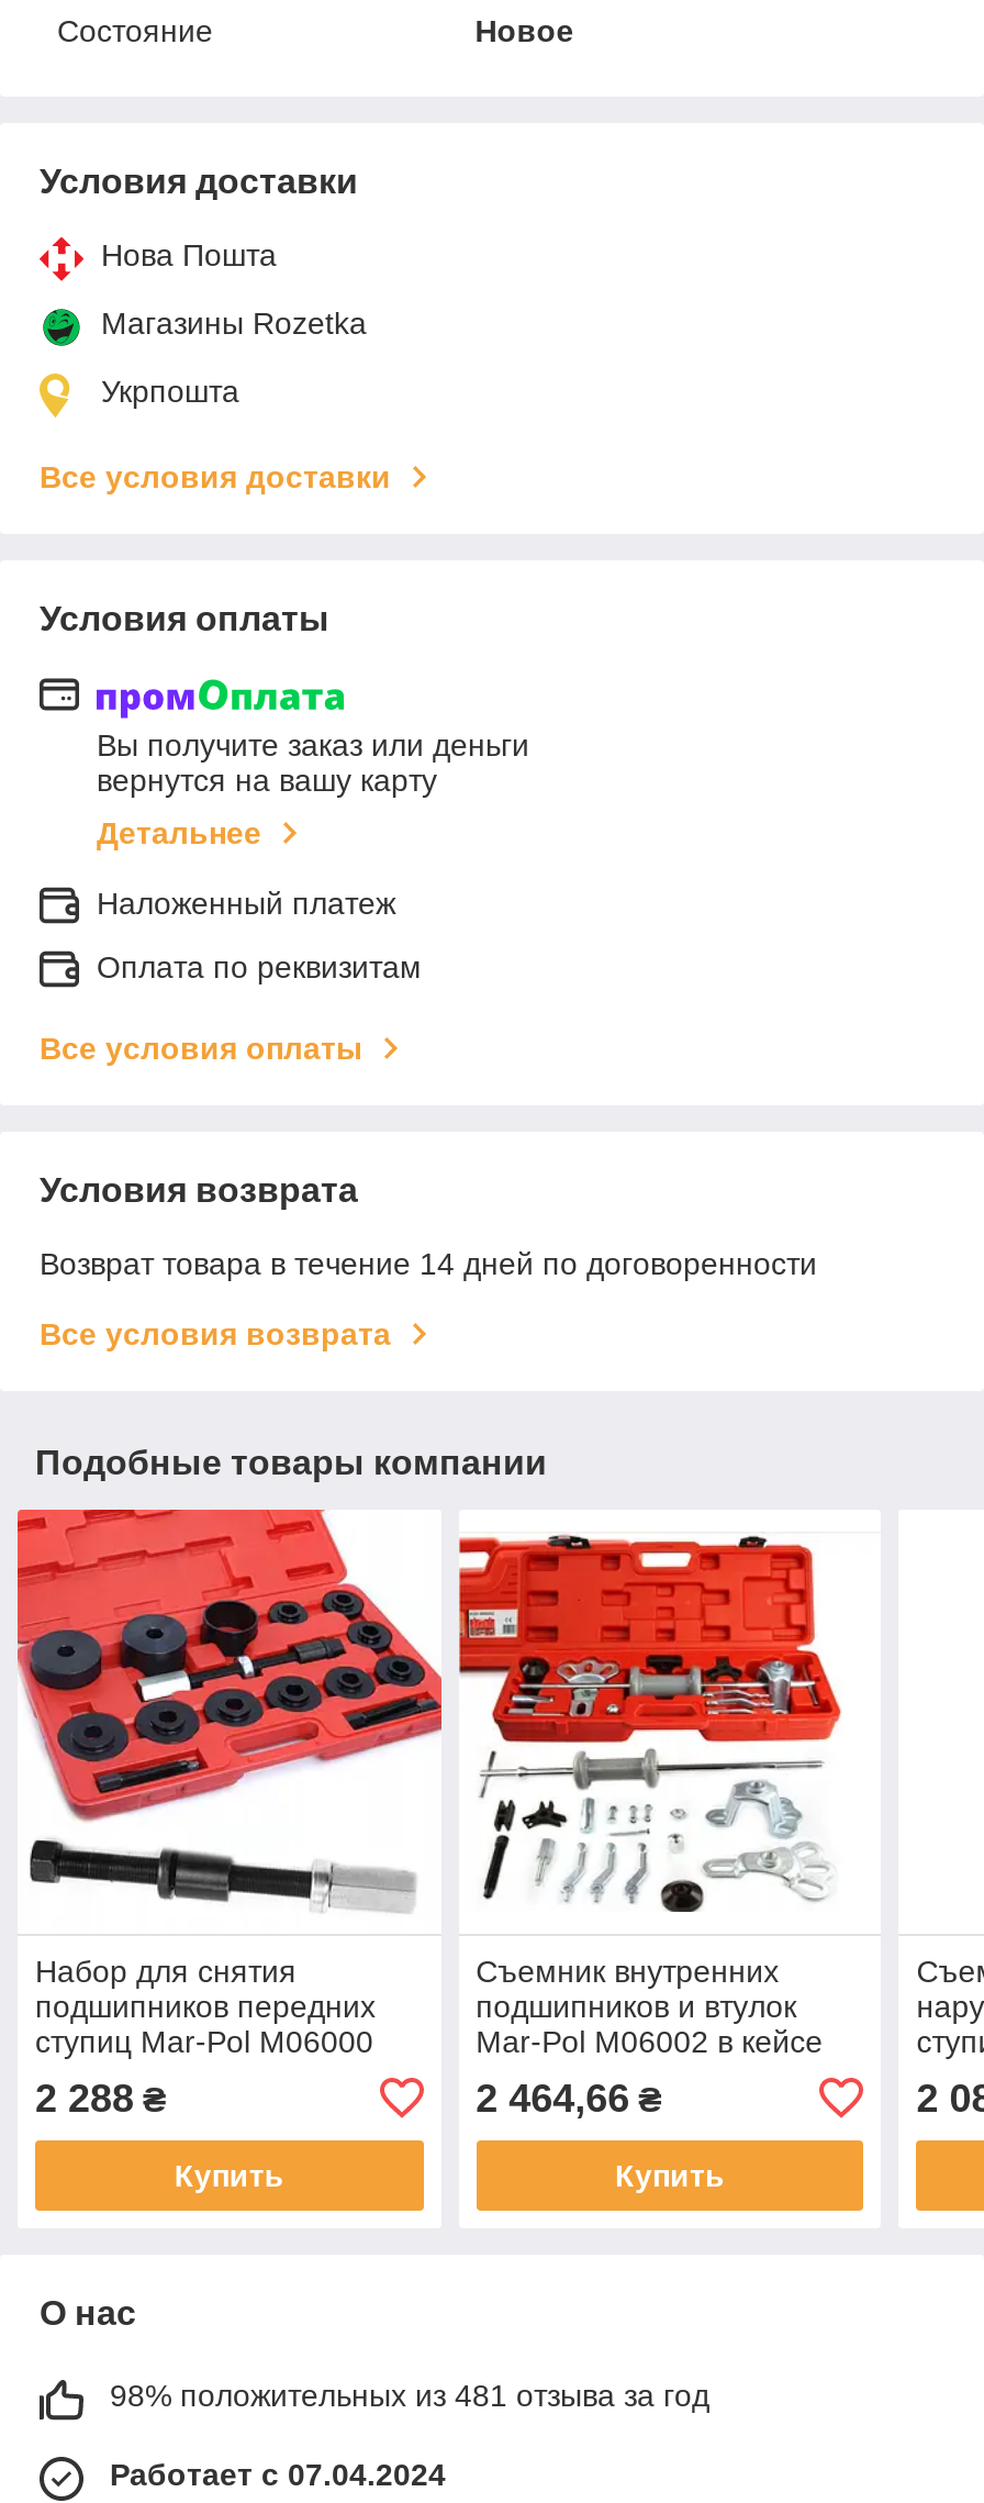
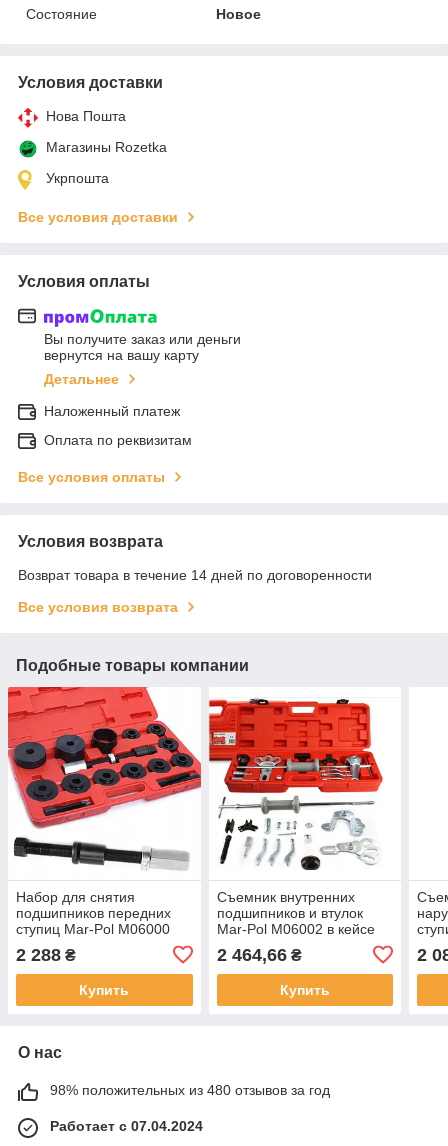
- 98% положительных из 481 отзыва за год
+ 98% положительных из 480 отзывов за год
